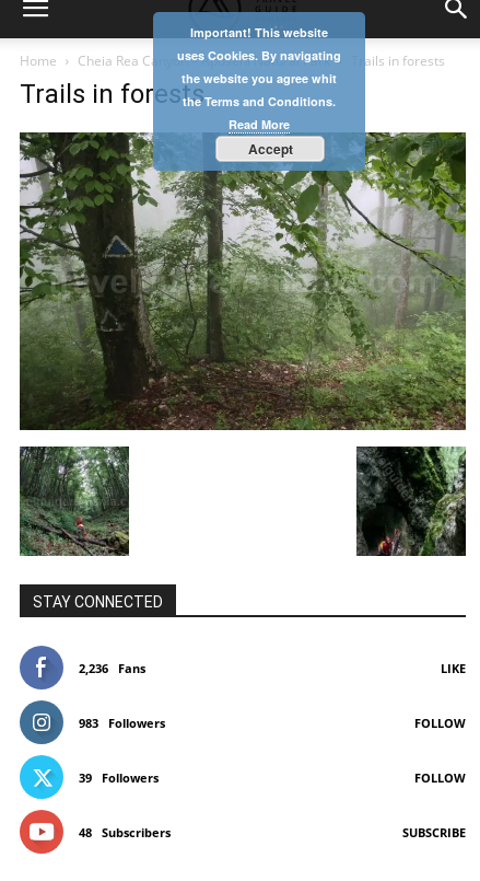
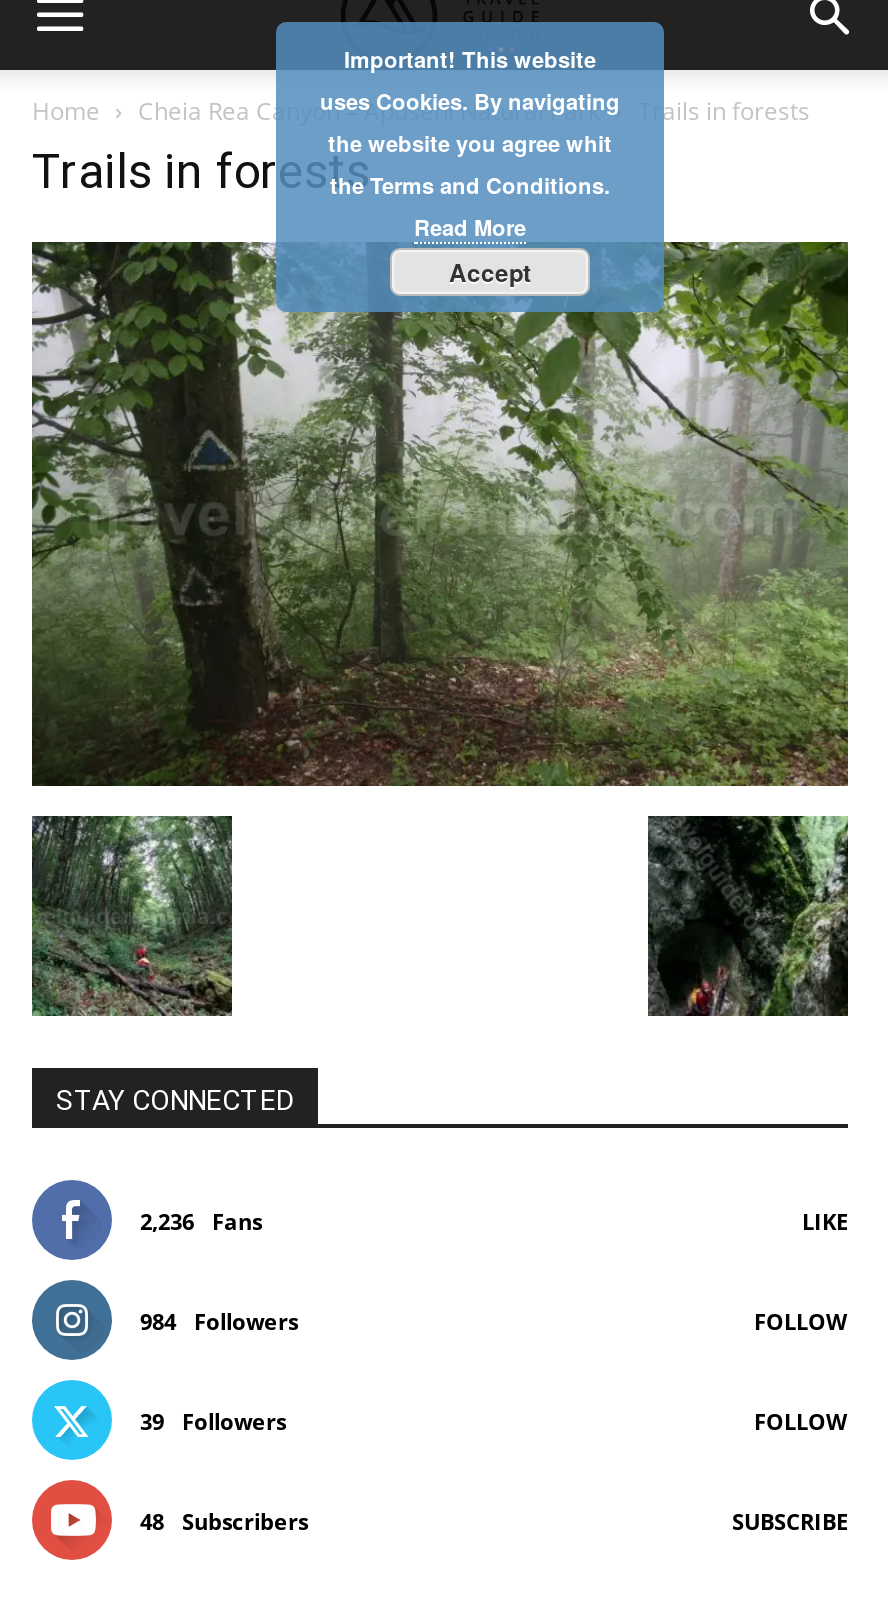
- 983 Followers
+ 984 Followers
